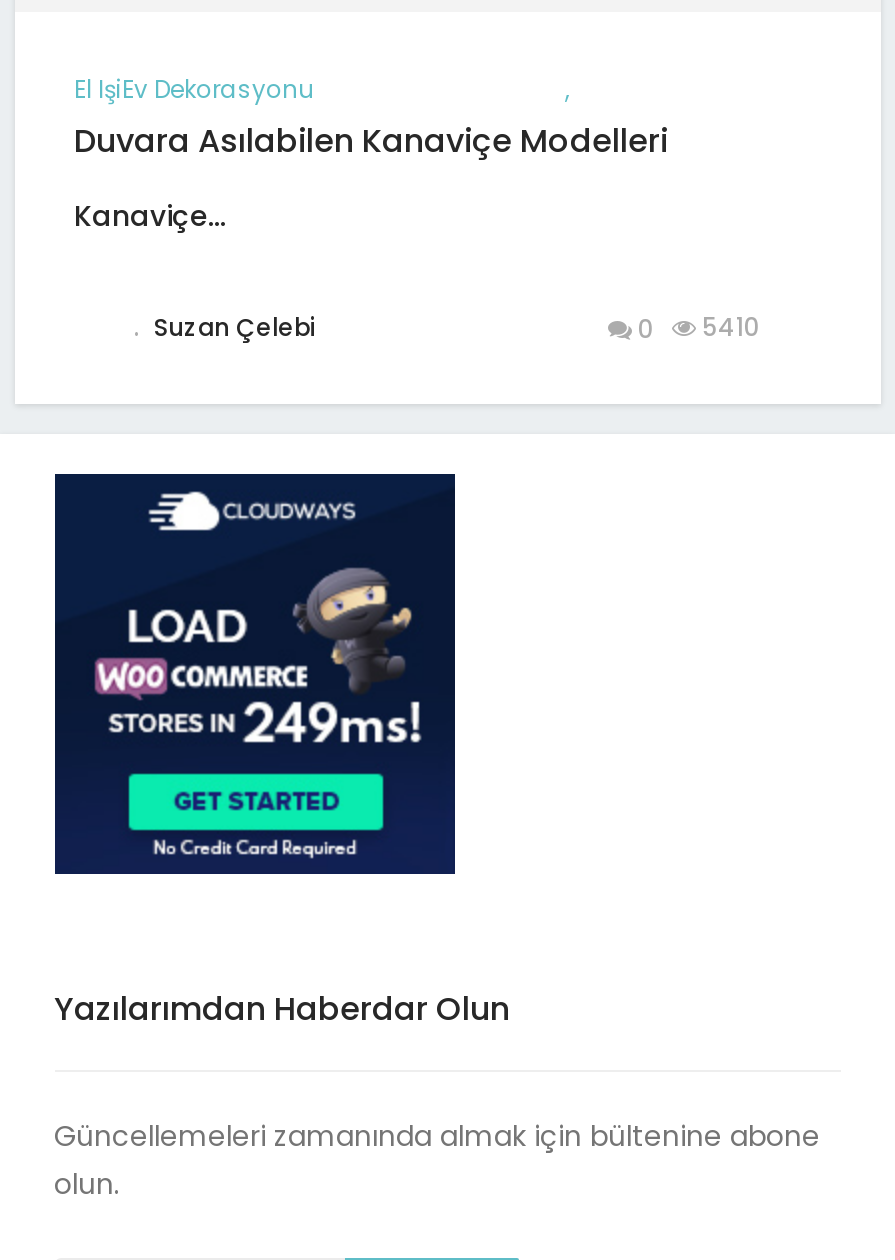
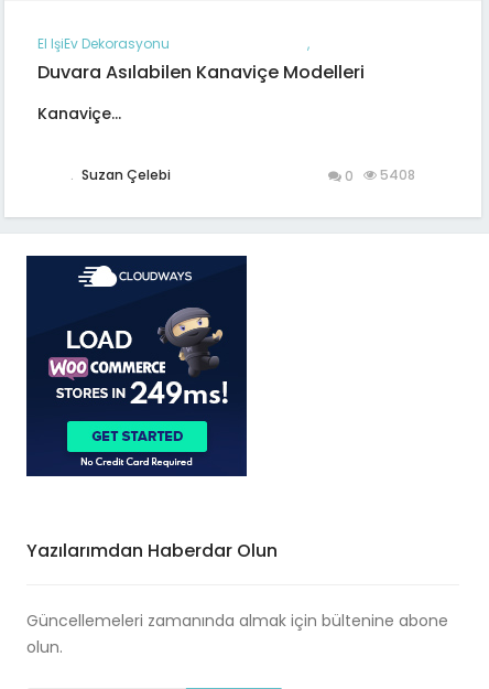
- 0 5410
+ 0 5408
